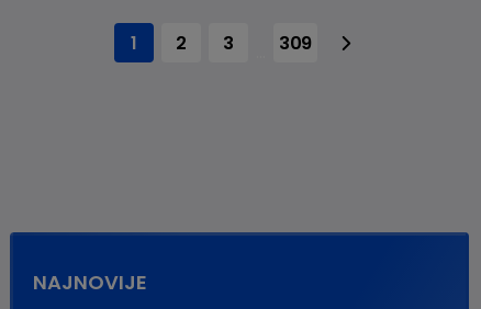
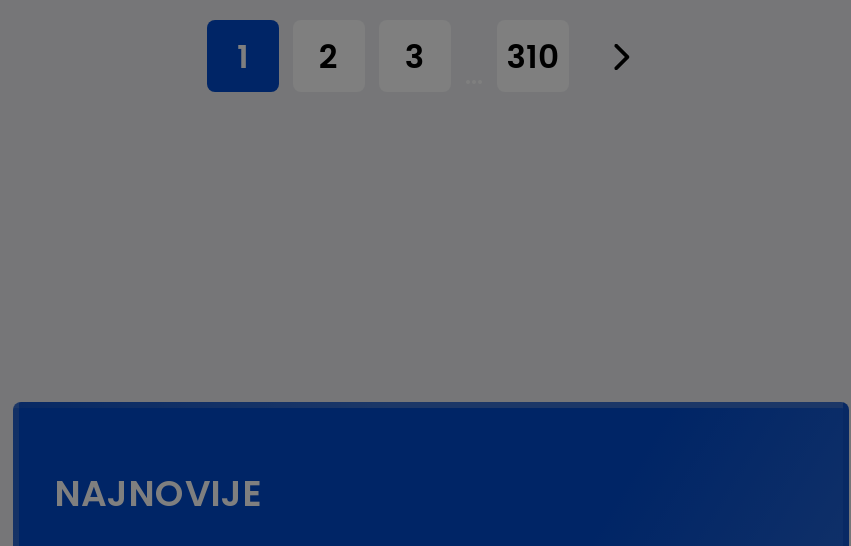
- 1 2 3 ... 309
+ 1 2 3 ... 310
